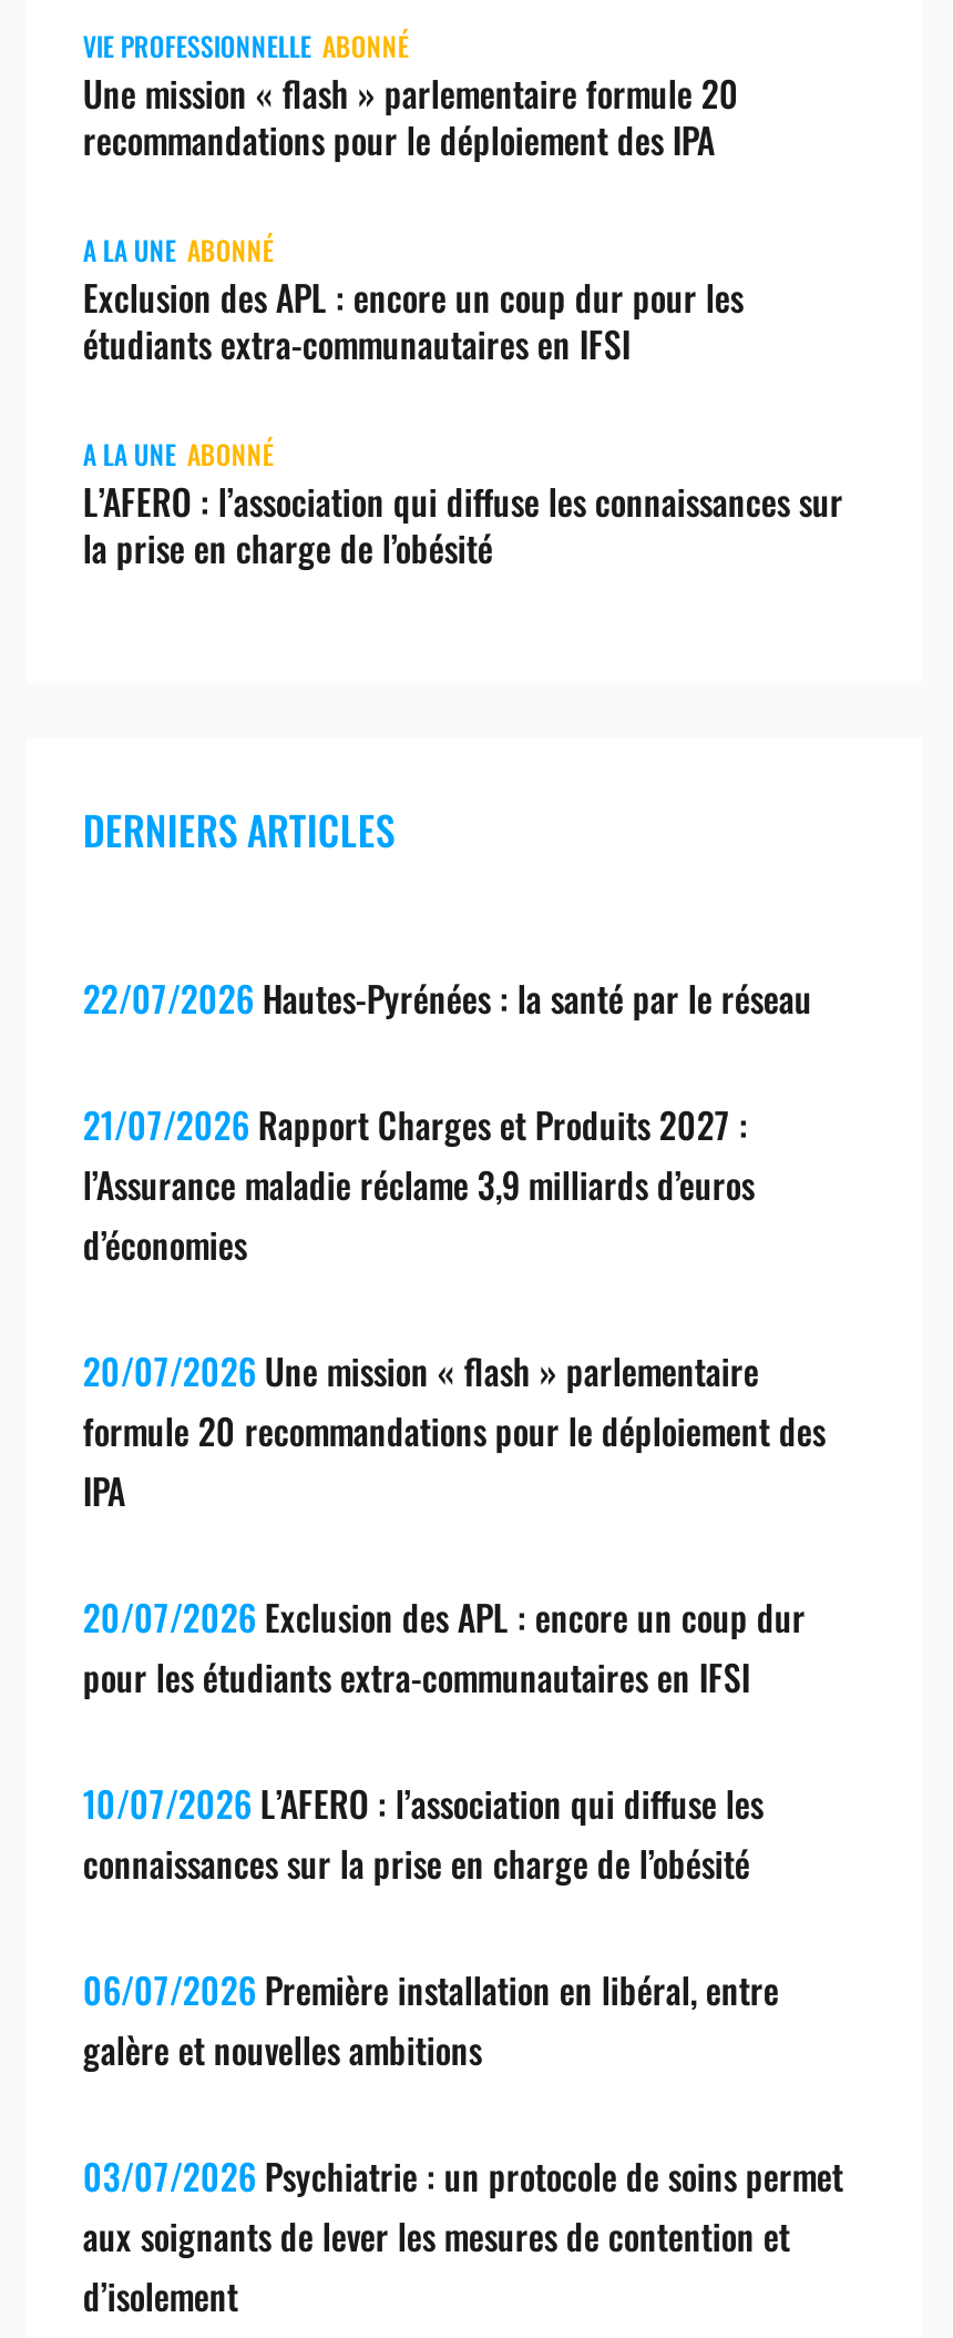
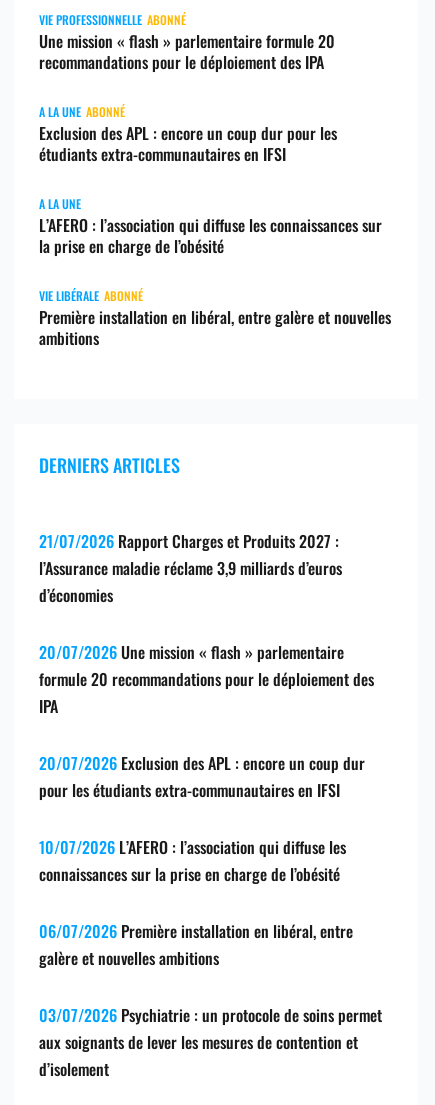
- A LA UNE ABONNÉ
+ A LA UNE

+ VIE LIBÉRALE ABONNÉ
+ Première installation en libéral, entre galère et nouvelles
+ ambitions

moved down: DERNIERS ARTICLES

- 22/07/2026 Hautes-Pyrénées : la santé par le réseau
